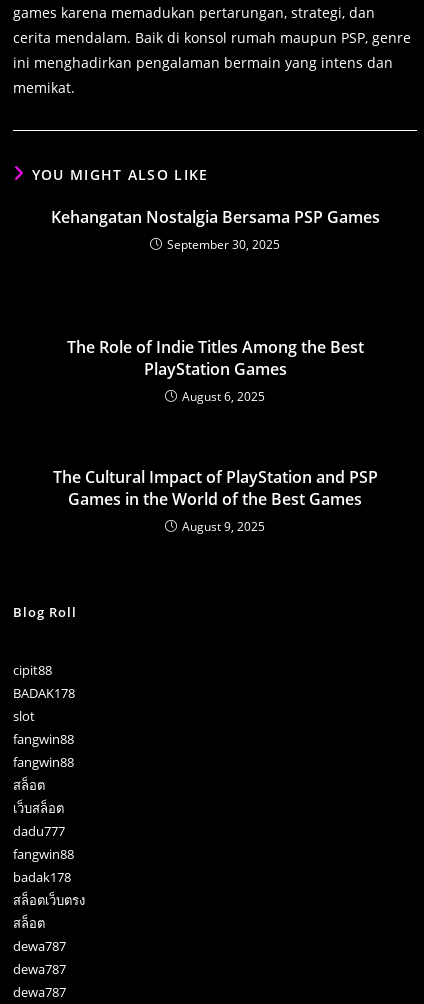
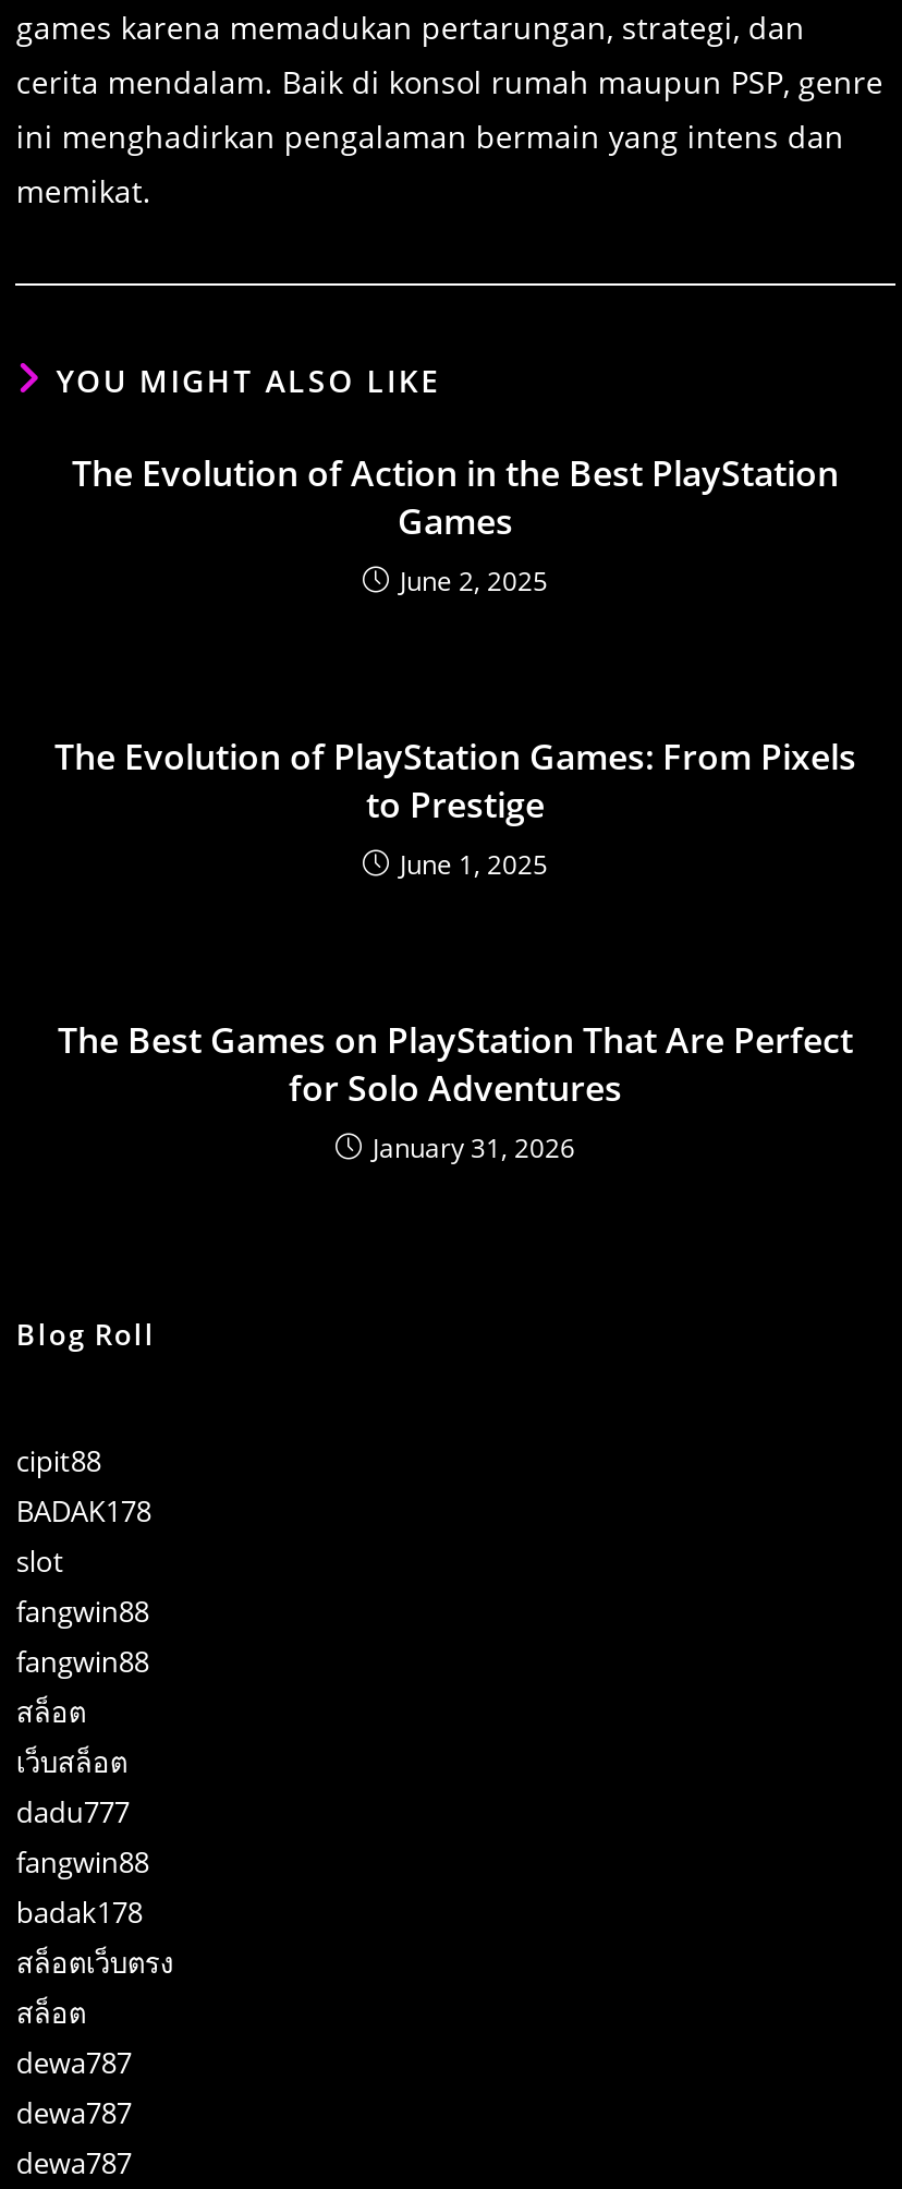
- Kehangatan Nostalgia Bersama PSP Games
- September 30, 2025
+ The Evolution of Action in the Best PlayStation
+ Games
+ June 2, 2025

- The Role of Indie Titles Among the Best
- PlayStation Games
- August 6, 2025
+ The Evolution of PlayStation Games: From Pixels
+ to Prestige
+ June 1, 2025

- The Cultural Impact of PlayStation and PSP
- Games in the World of the Best Games
- August 9, 2025
+ The Best Games on PlayStation That Are Perfect
+ for Solo Adventures
+ January 31, 2026
